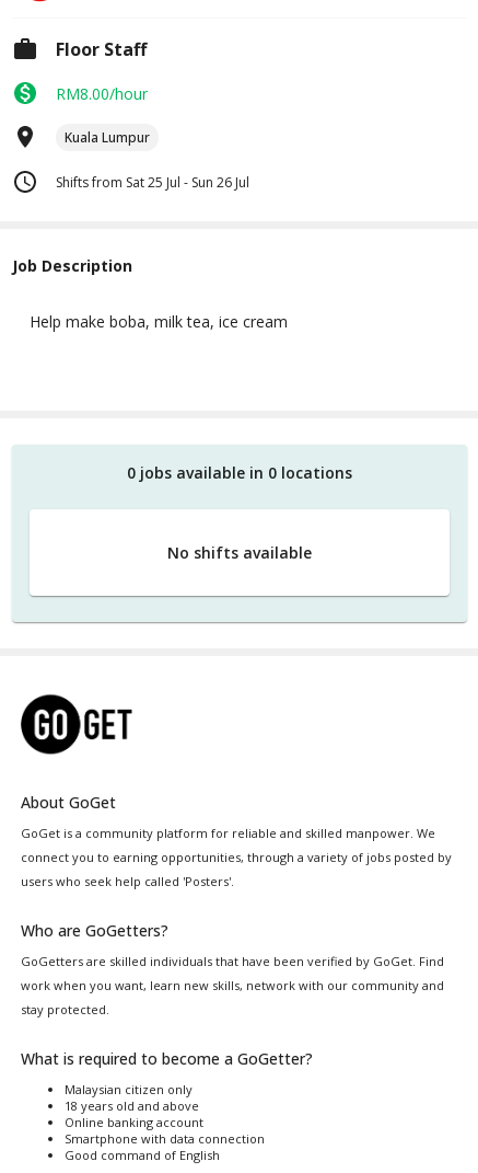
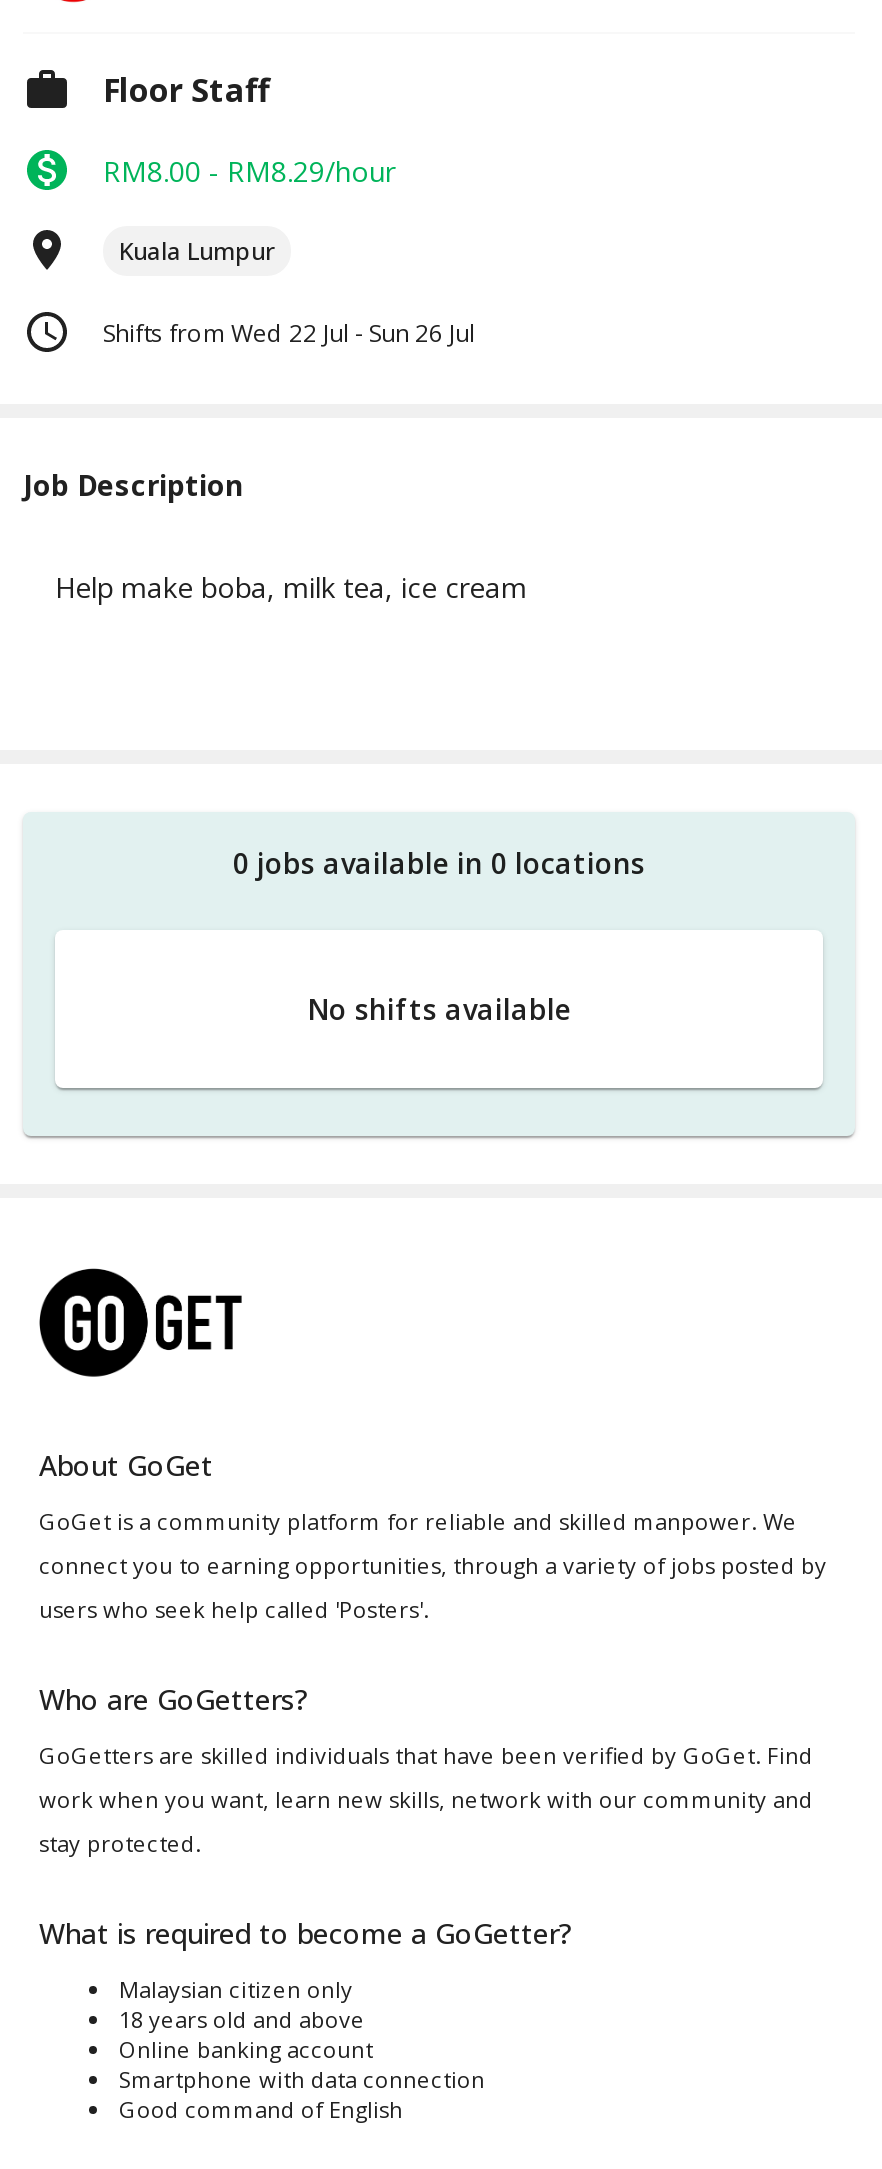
- RM8.00/hour
+ RM8.00 - RM8.29/hour

- Shifts from Sat 25 Jul - Sun 26 Jul
+ Shifts from Wed 22 Jul - Sun 26 Jul
